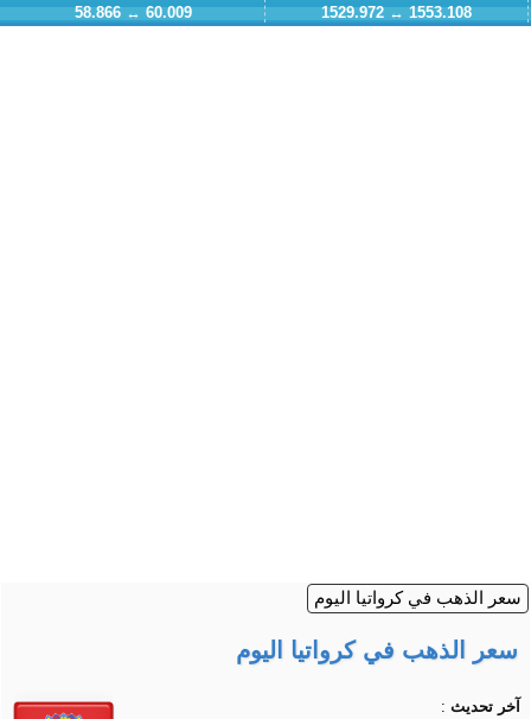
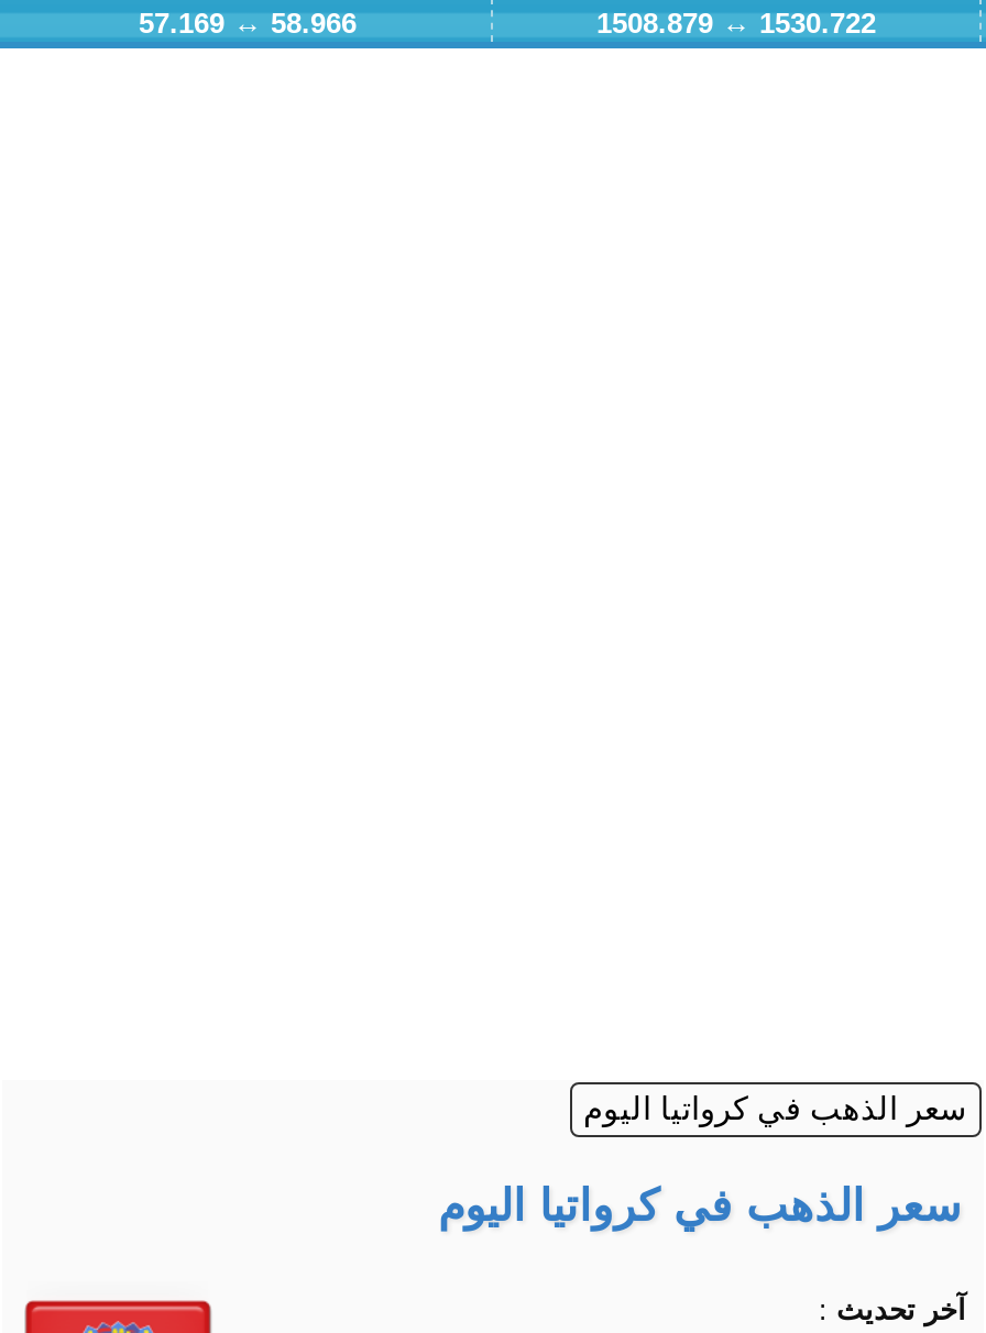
- 58.866
+ 57.169

- 60.009
+ 58.966

- 1529.972
+ 1508.879

- 1553.108
+ 1530.722
